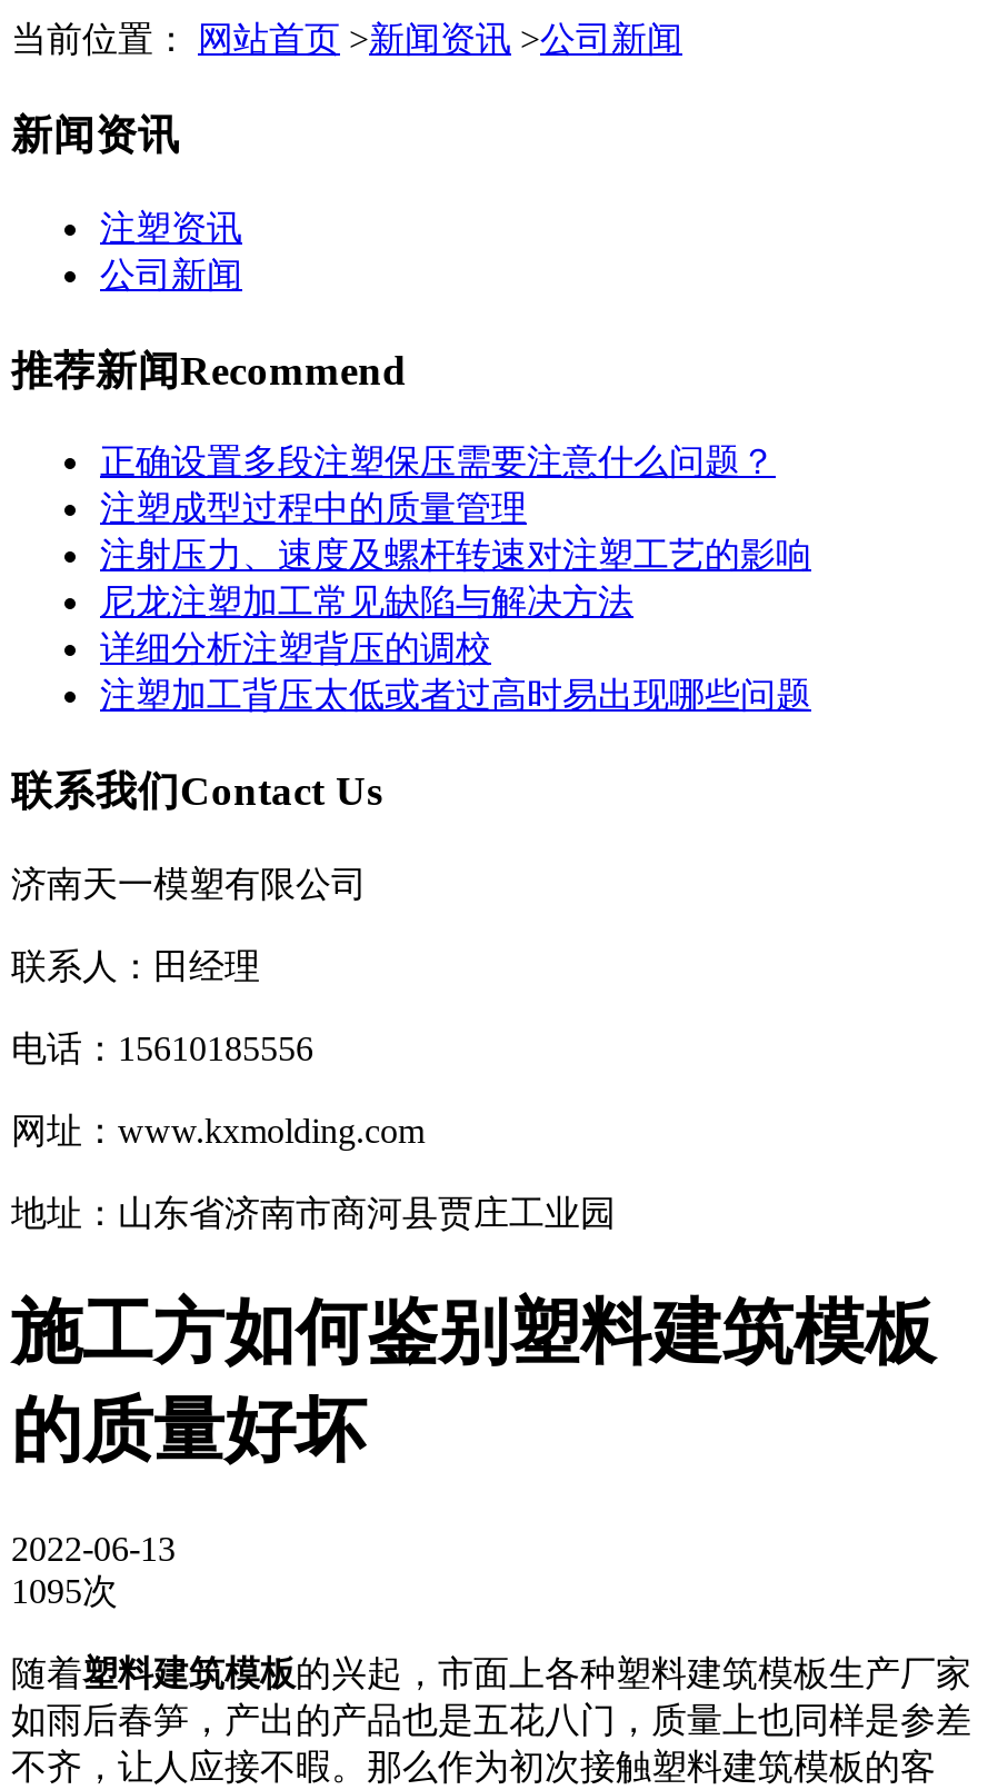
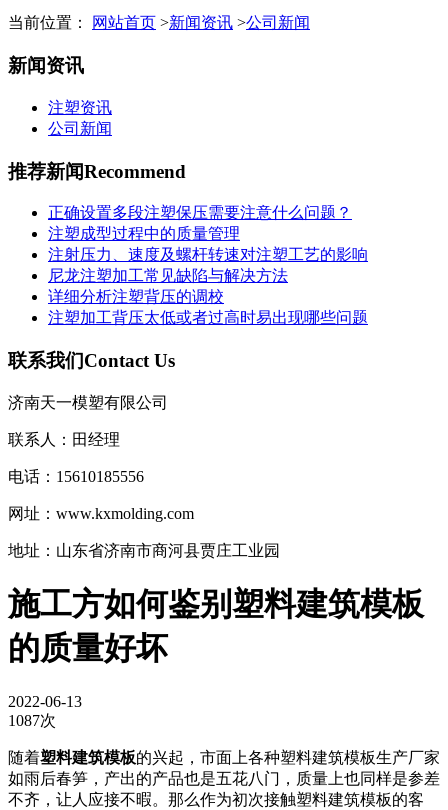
- 1095次
+ 1087次
